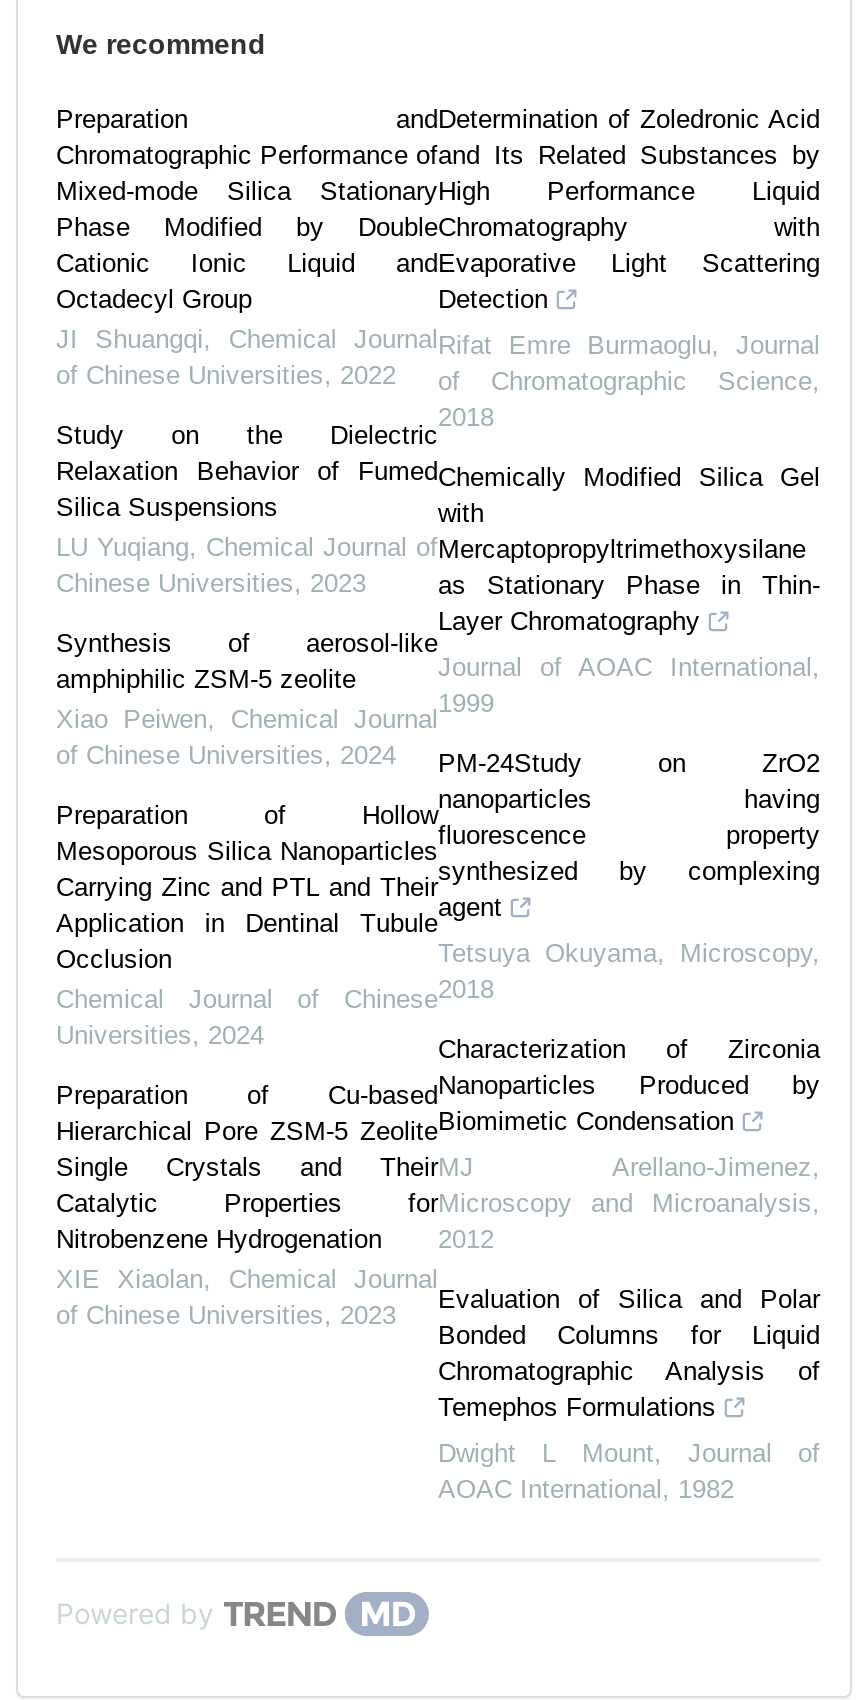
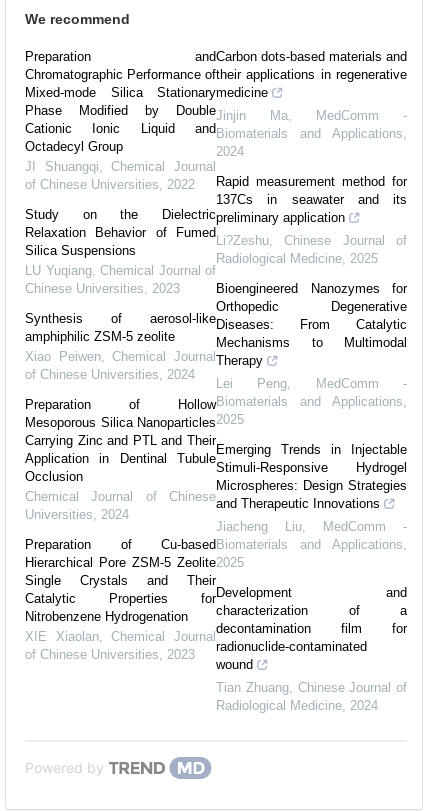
- Determination of Zoledronic Acid
- and Its Related Substances by
- High Performance Liquid
- Chromatography with
- Evaporative Light Scattering
- Detection
+ Carbon dots-based materials and
+ their applications in regenerative
+ medicine

- Rifat Emre Burmaoglu, Journal
- of Chromatographic Science,
- 2018
+ Jinjin Ma, MedComm -
+ Biomaterials and Applications,
+ 2024

- Chemically Modified Silica Gel
- with
- Mercaptopropyltrimethoxysilane
- as Stationary Phase in Thin-
- Layer Chromatography
+ Rapid measurement method for
+ 137Cs in seawater and its
+ preliminary application

- Journal of AOAC International,
- 1999
+ Li?Zeshu, Chinese Journal of
+ Radiological Medicine, 2025

- PM-24Study on ZrO2
- nanoparticles having
- fluorescence property
- synthesized by complexing
- agent
+ Bioengineered Nanozymes for
+ Orthopedic Degenerative
+ Diseases: From Catalytic
+ Mechanisms to Multimodal
+ Therapy

- Tetsuya Okuyama, Microscopy,
- 2018
+ Lei Peng, MedComm -
+ Biomaterials and Applications,
+ 2025

- Characterization of Zirconia
- Nanoparticles Produced by
- Biomimetic Condensation
+ Emerging Trends in Injectable
+ Stimuli-Responsive Hydrogel
+ Microspheres: Design Strategies
+ and Therapeutic Innovations

- MJ Arellano-Jimenez,
- Microscopy and Microanalysis,
- 2012
+ Jiacheng Liu, MedComm -
+ Biomaterials and Applications,
+ 2025

- Evaluation of Silica and Polar
- Bonded Columns for Liquid
- Chromatographic Analysis of
- Temephos Formulations
+ Development and
+ characterization of a
+ decontamination film for
+ radionuclide-contaminated
+ wound

- Dwight L Mount, Journal of
- AOAC International, 1982
+ Tian Zhuang, Chinese Journal of
+ Radiological Medicine, 2024
